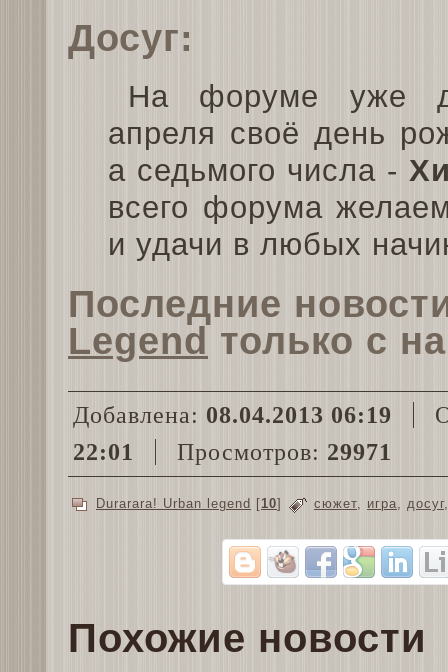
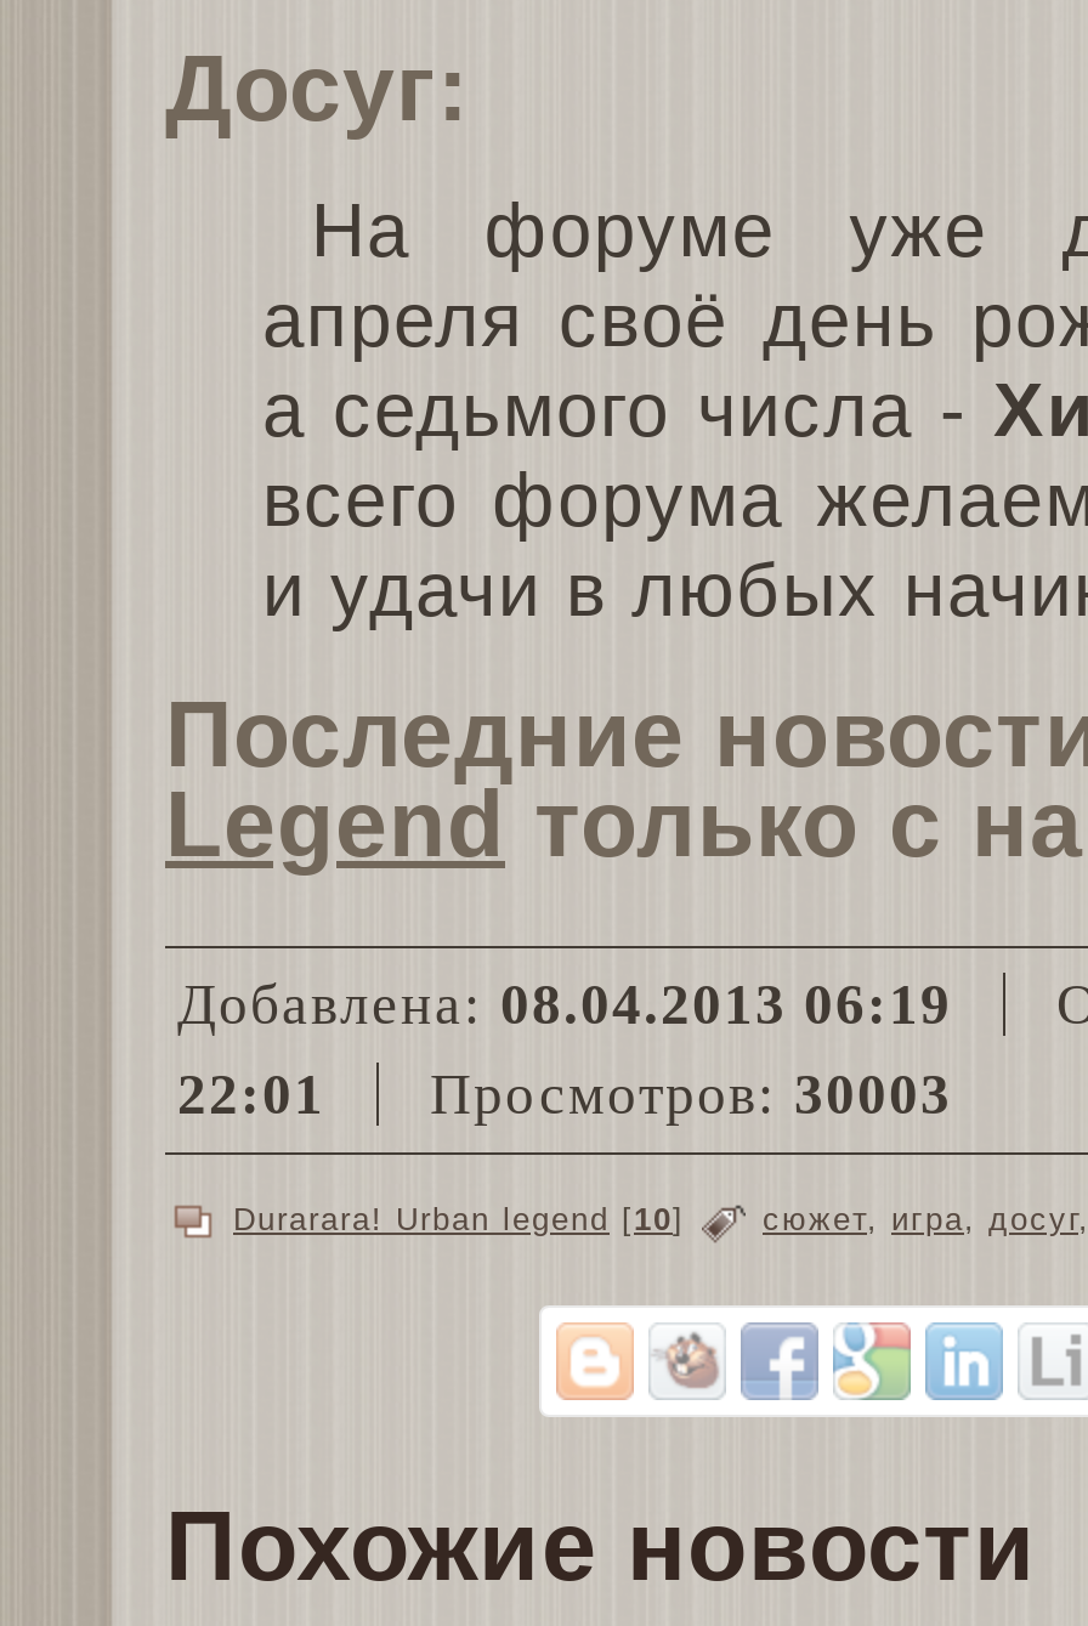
- 22:01 Просмотров: 29971
+ 22:01 Просмотров: 30003
